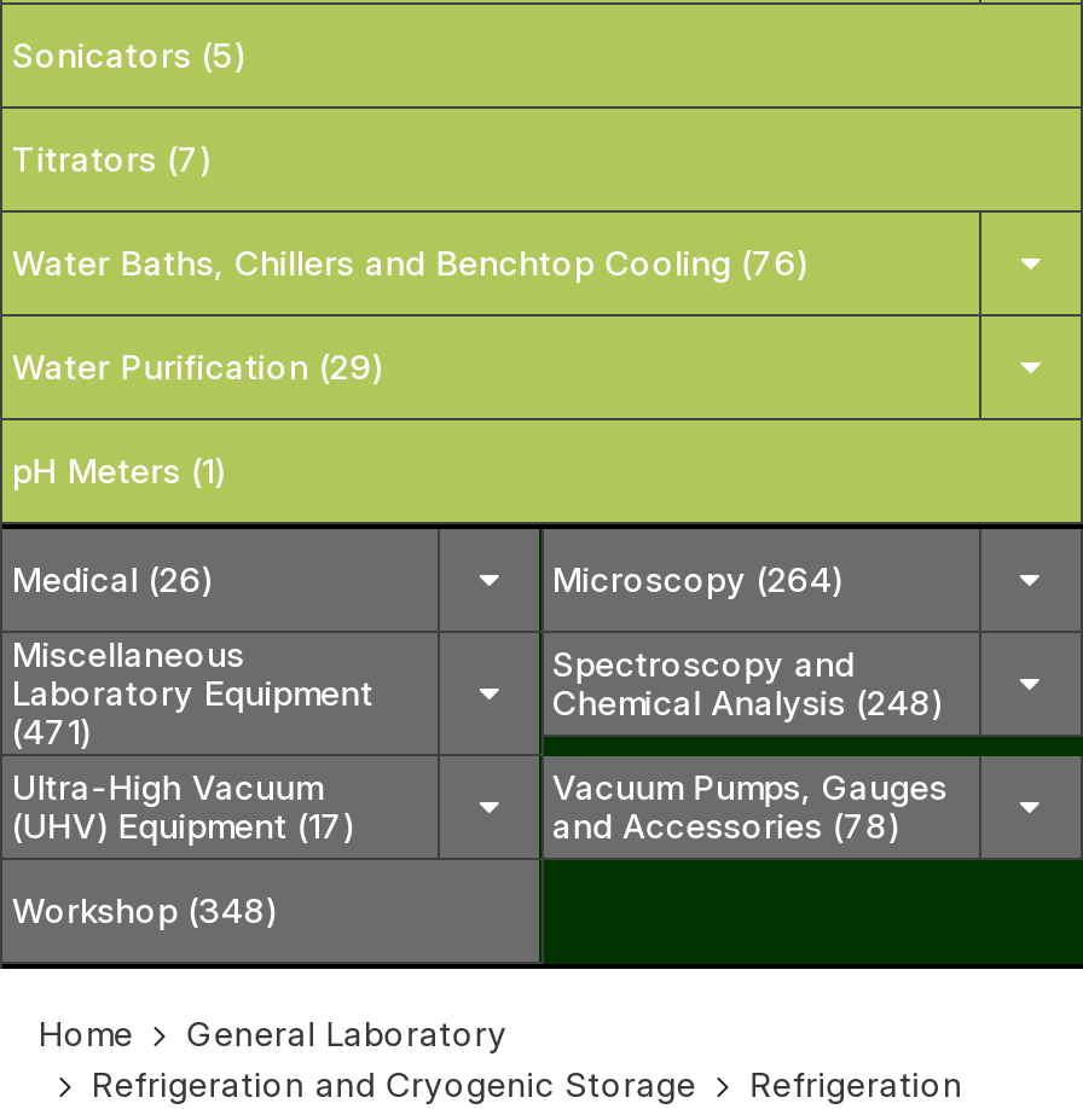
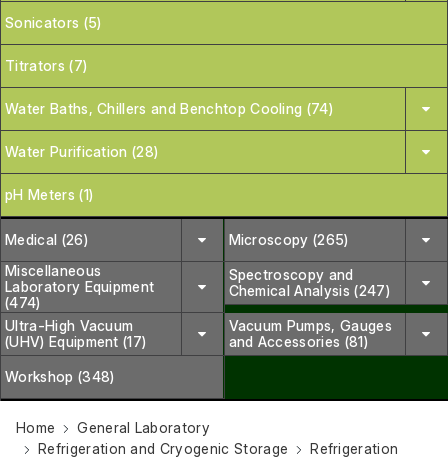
- Water Baths, Chillers and Benchtop Cooling (76)
+ Water Baths, Chillers and Benchtop Cooling (74)

- Water Purification (29)
+ Water Purification (28)

- Microscopy (264)
+ Microscopy (265)

- Chemical Analysis (248)
+ Chemical Analysis (247)

- (471)
+ (474)

- and Accessories (78)
+ and Accessories (81)
